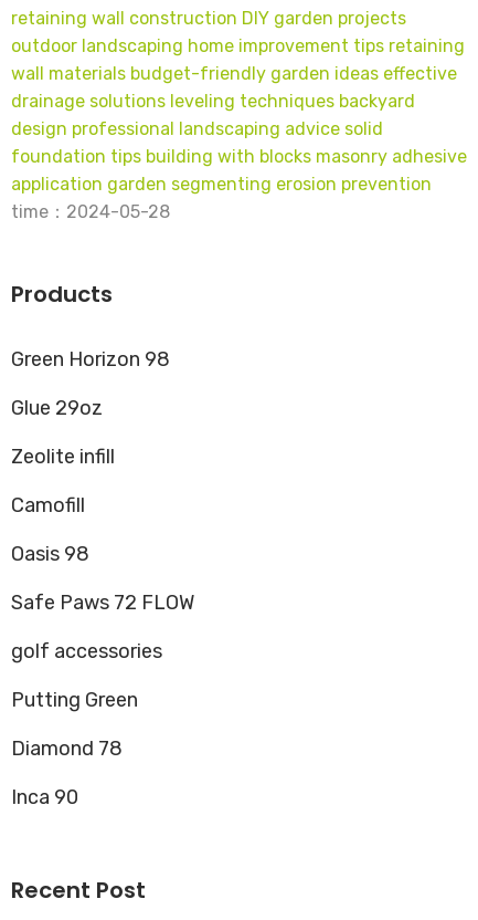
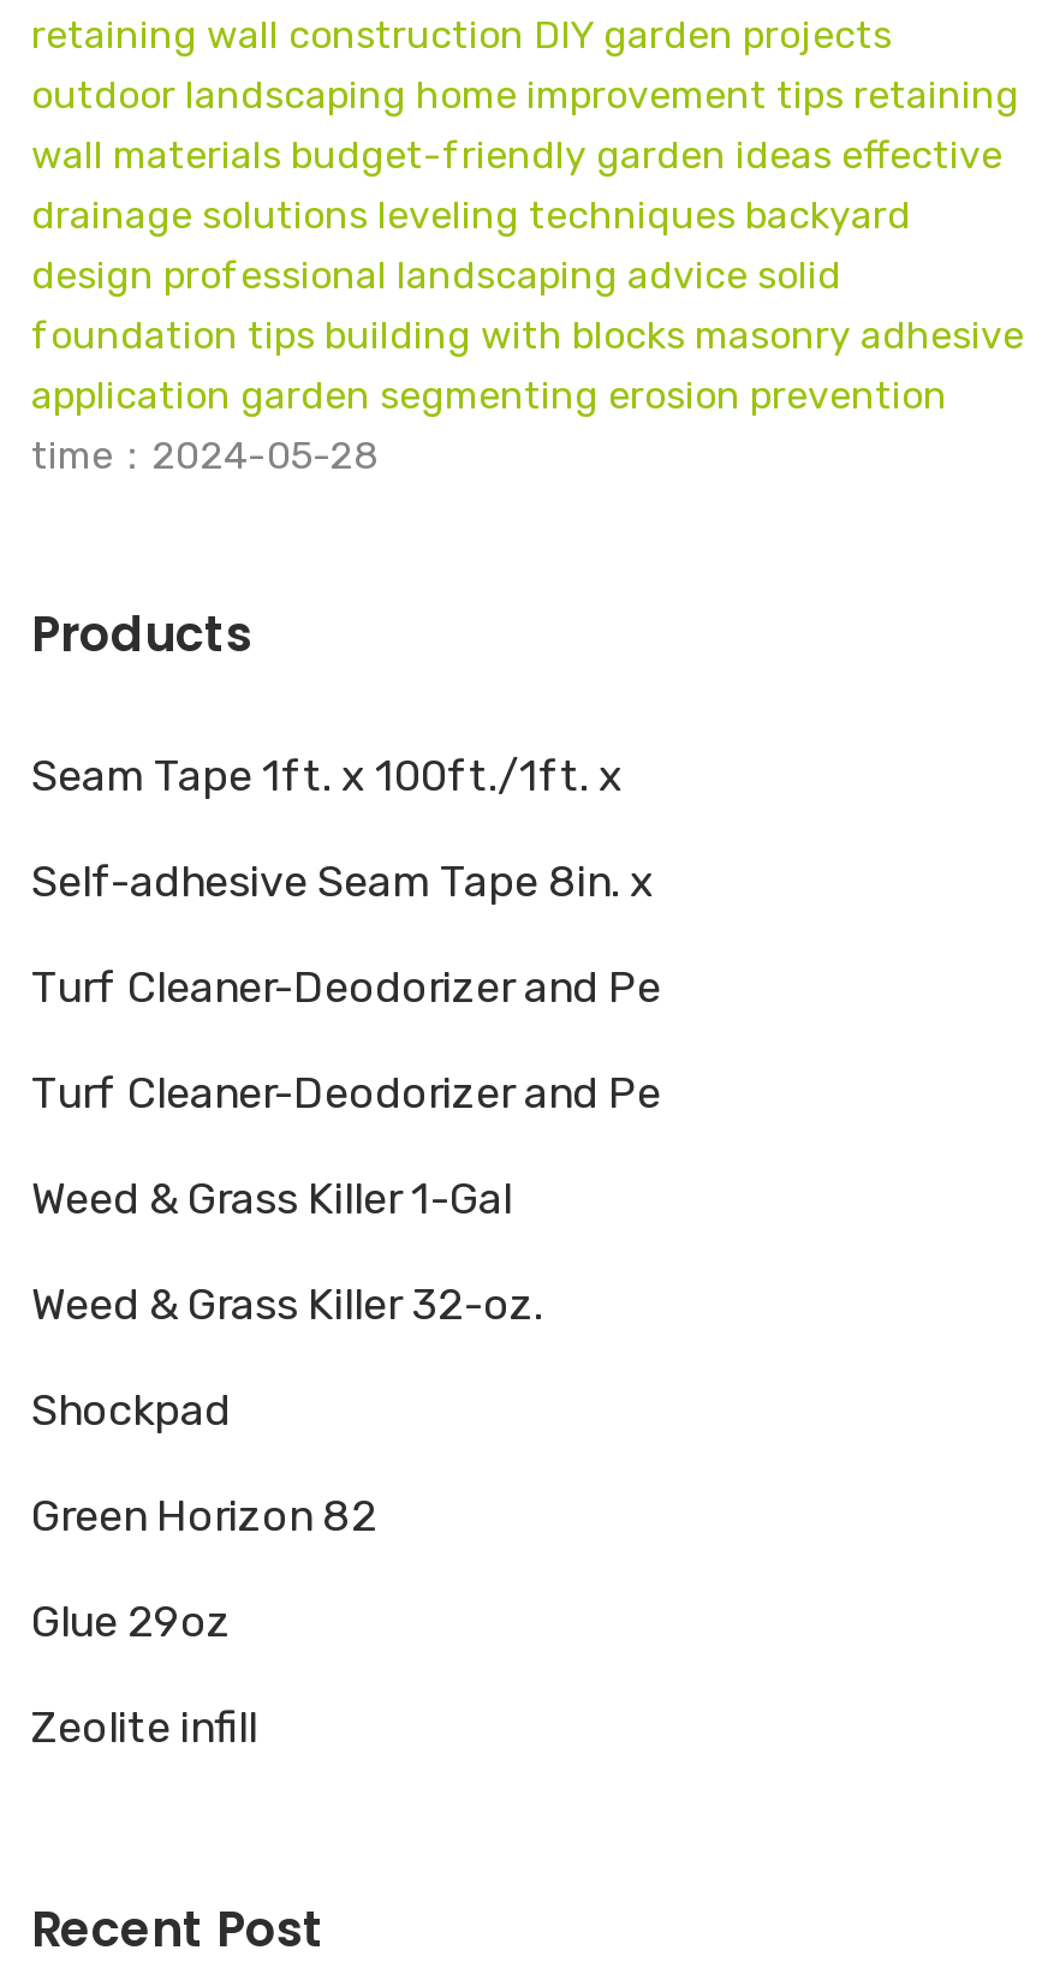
- Green Horizon 98
+ Seam Tape 1ft. x 100ft./1ft. x
+ Self-adhesive Seam Tape 8in. x
+ Turf Cleaner-Deodorizer and Pe
+ Turf Cleaner-Deodorizer and Pe
+ Weed & Grass Killer 1-Gal
+ Weed & Grass Killer 32-oz.
+ Shockpad
+ Green Horizon 82

moved down: Glue 29oz | Zeolite infill

- Camofill
- Oasis 98
- Safe Paws 72 FLOW
- golf accessories
- Putting Green
- Diamond 78
- Inca 90
